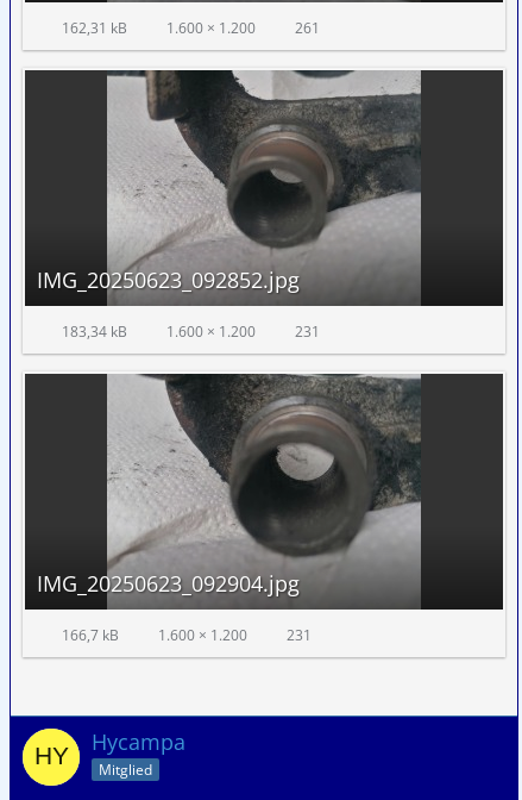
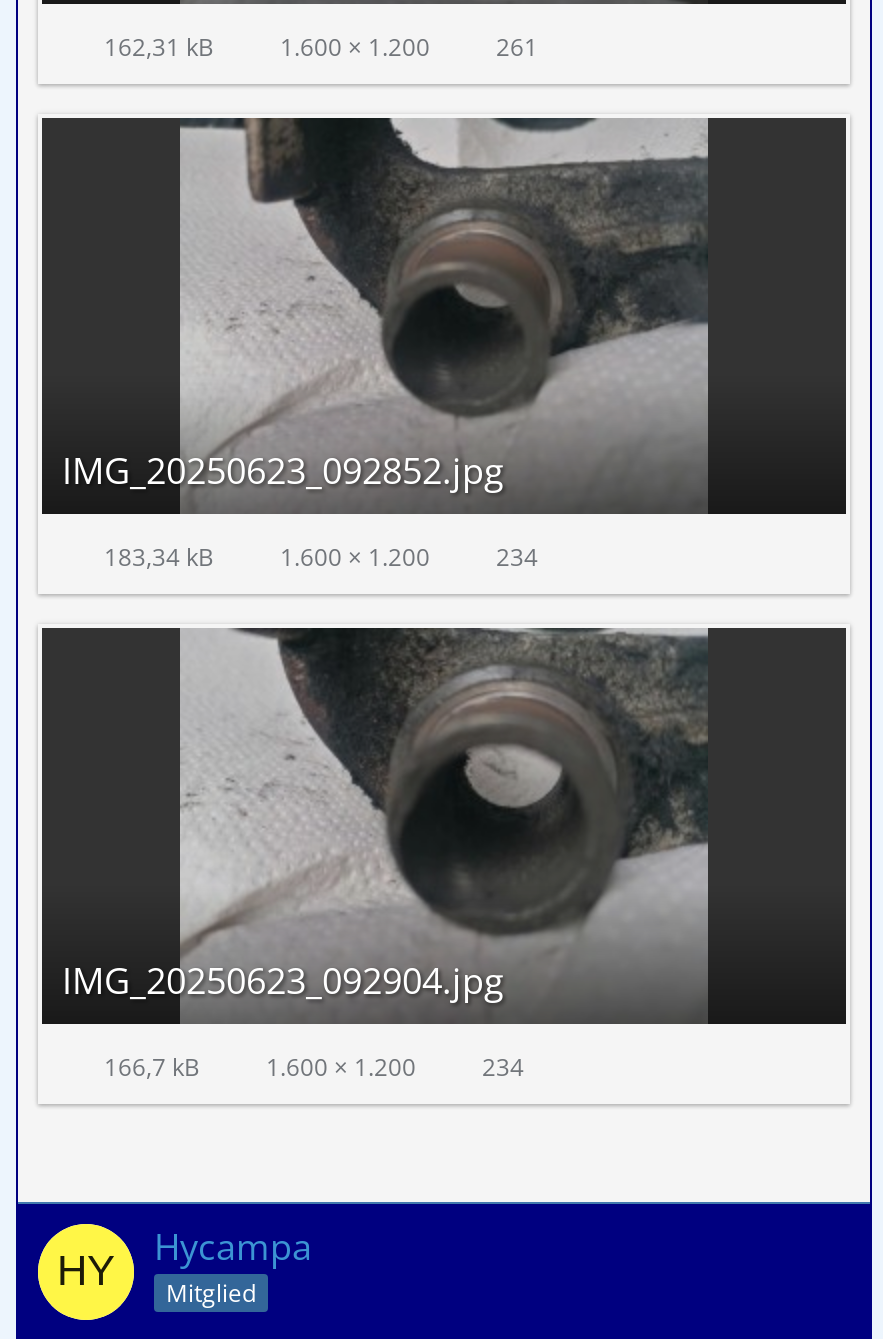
- 183,34 kB 1.600 × 1.200 231
+ 183,34 kB 1.600 × 1.200 234

- 166,7 kB 1.600 × 1.200 231
+ 166,7 kB 1.600 × 1.200 234
